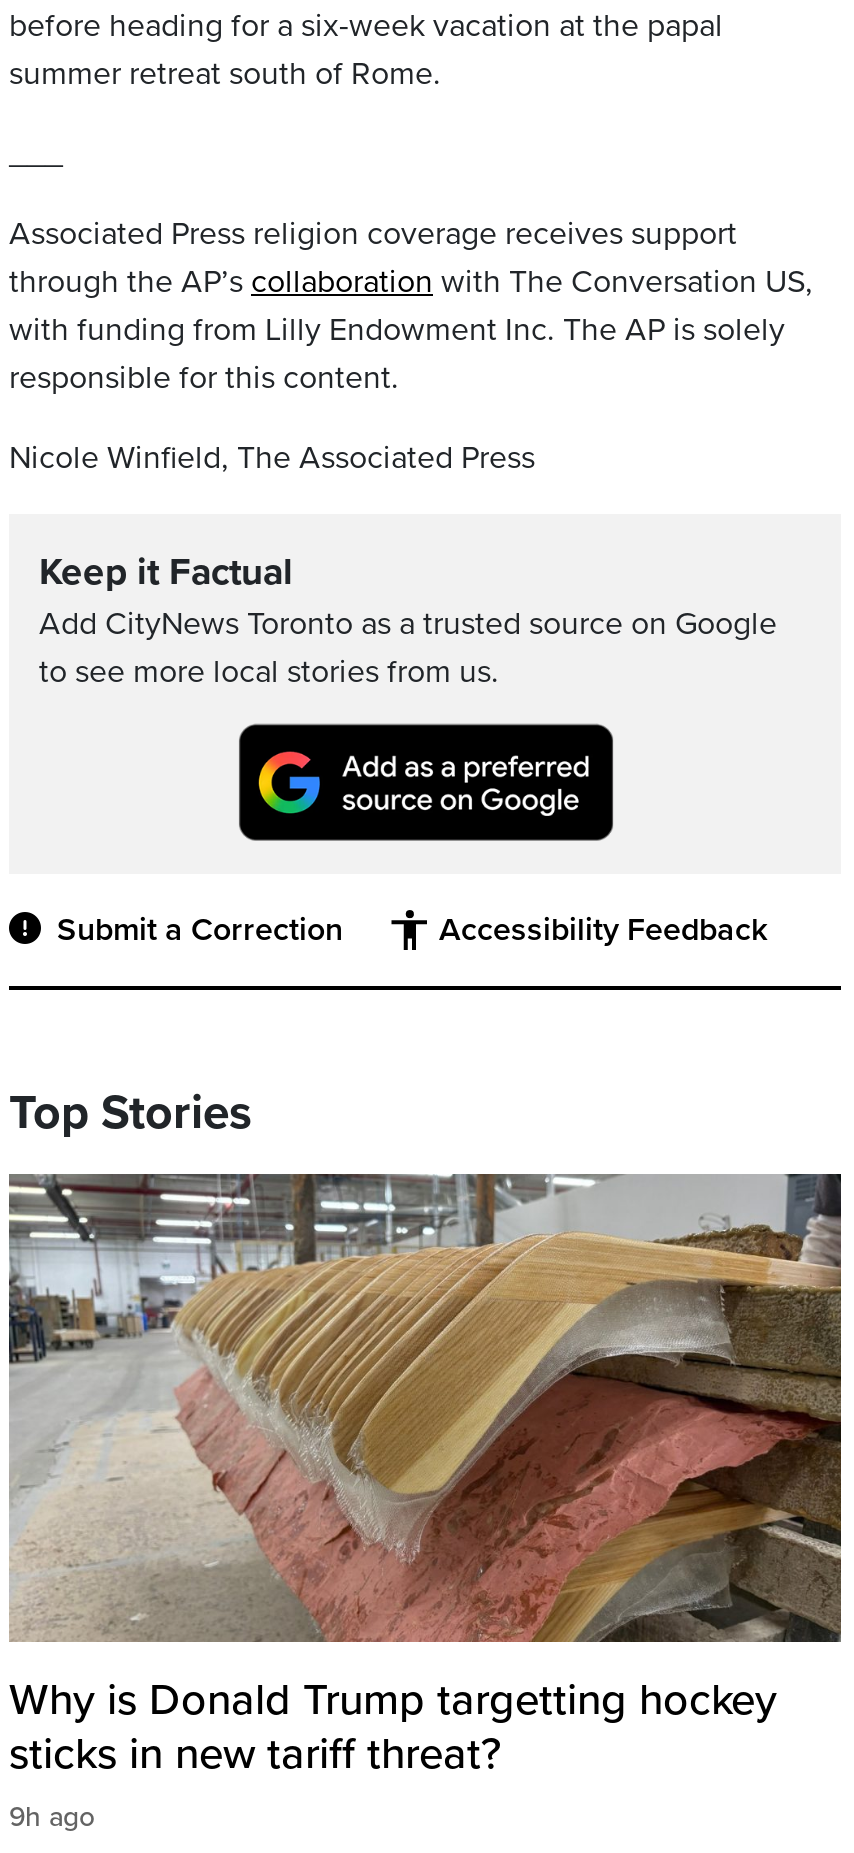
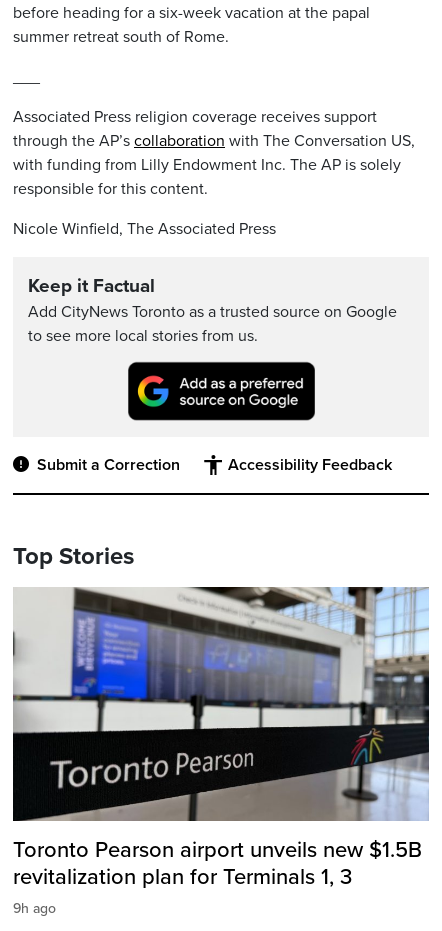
- [image]
- Why is Donald Trump targetting hockey
- sticks in new tariff threat?
+ [image]
+ Toronto Pearson airport unveils new $1.5B
+ revitalization plan for Terminals 1, 3
